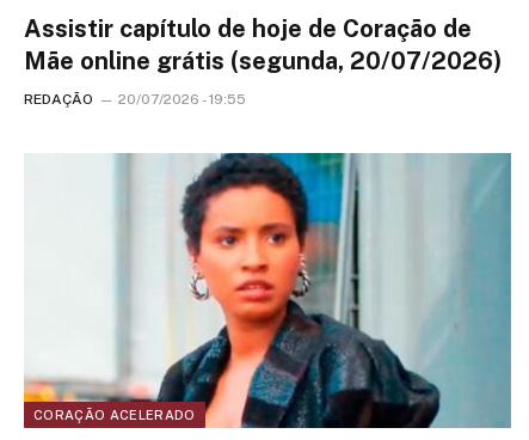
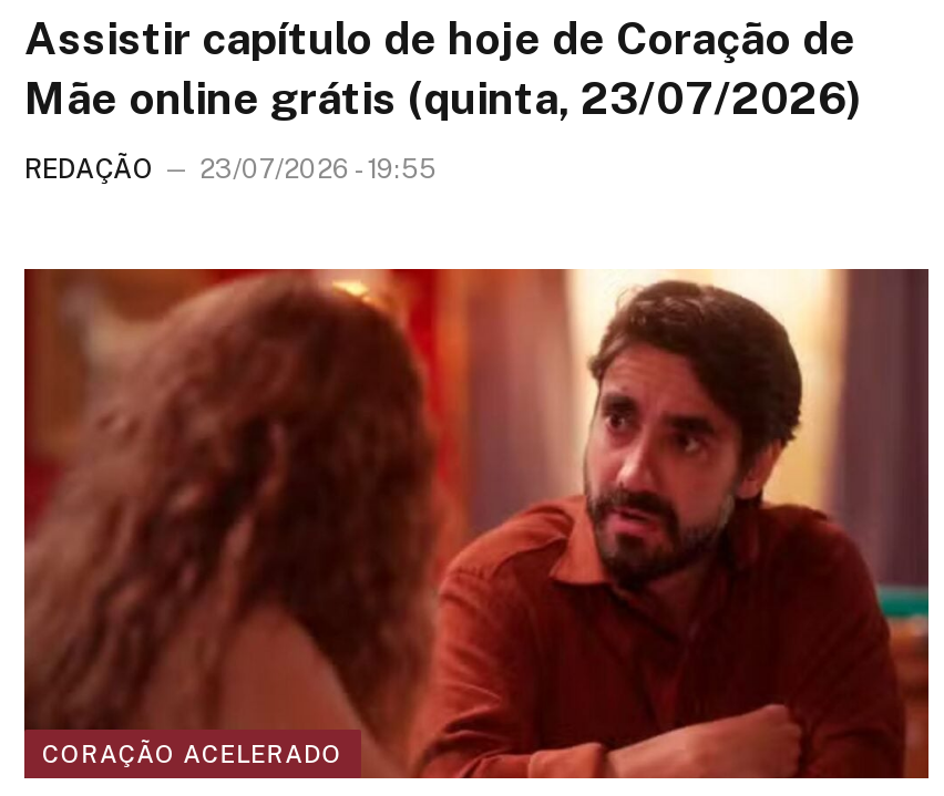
- Mãe online grátis (segunda, 20/07/2026)
+ Mãe online grátis (quinta, 23/07/2026)

- REDAÇÃO 20/07/2026 - 19:55
+ REDAÇÃO 23/07/2026 - 19:55

- [image]
+ [image]
